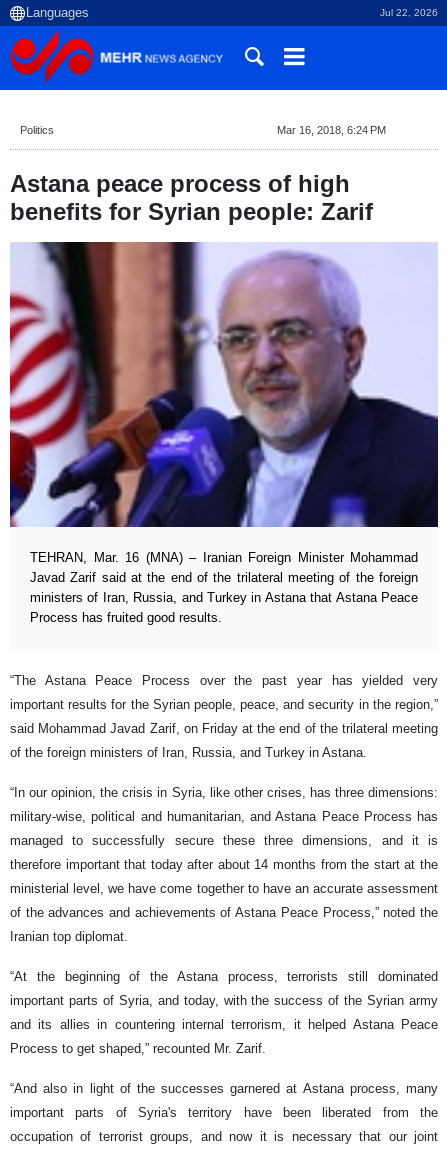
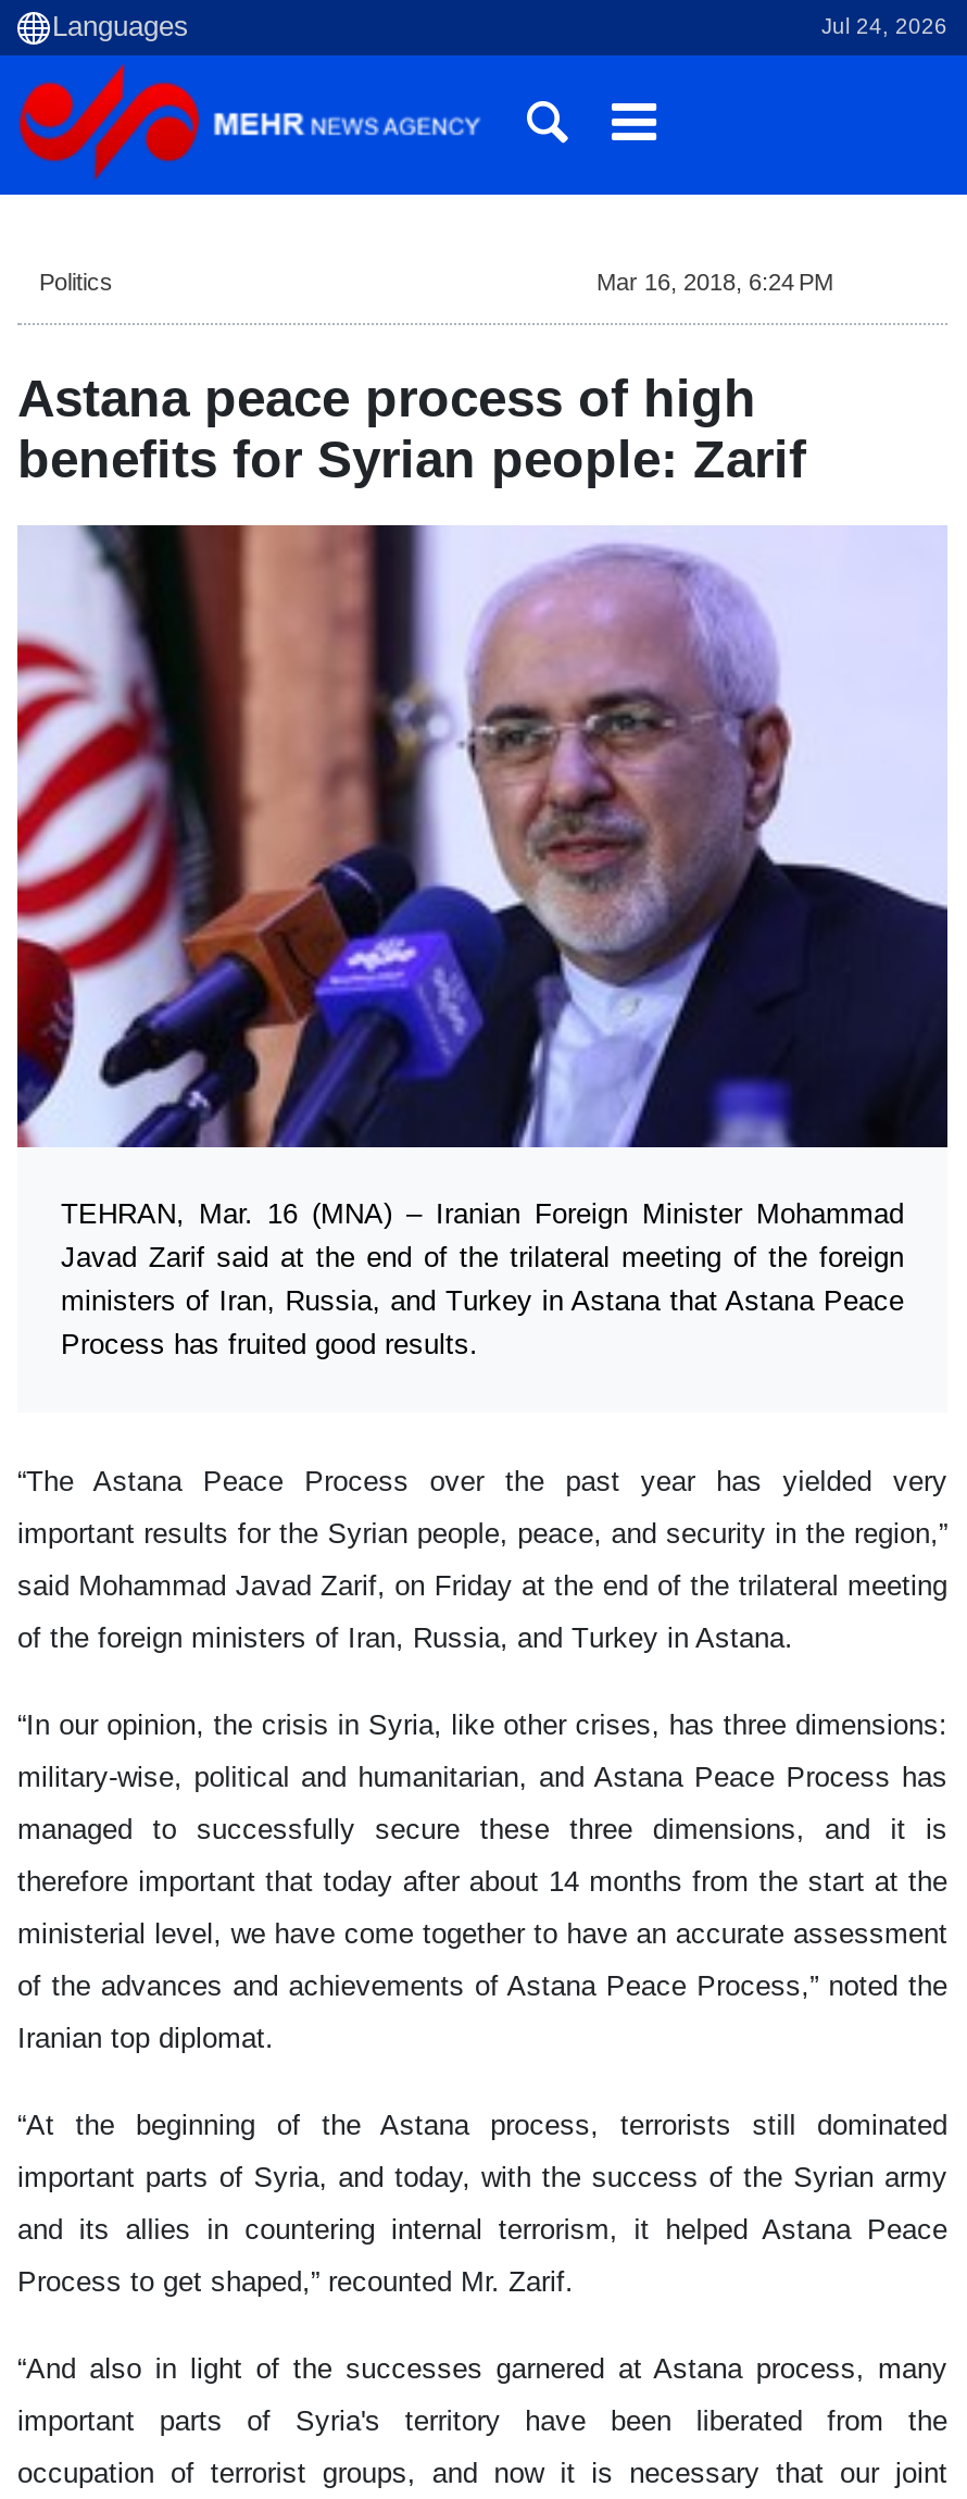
- Jul 22, 2026
+ Jul 24, 2026
